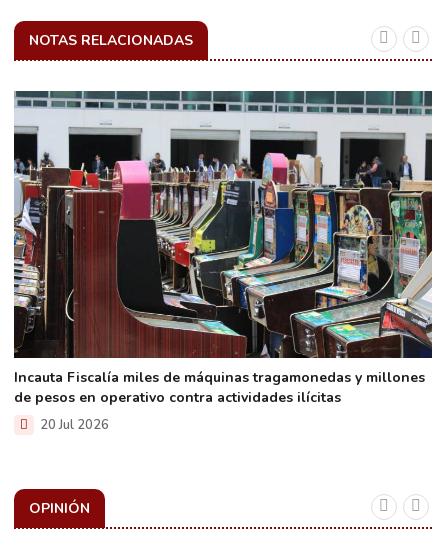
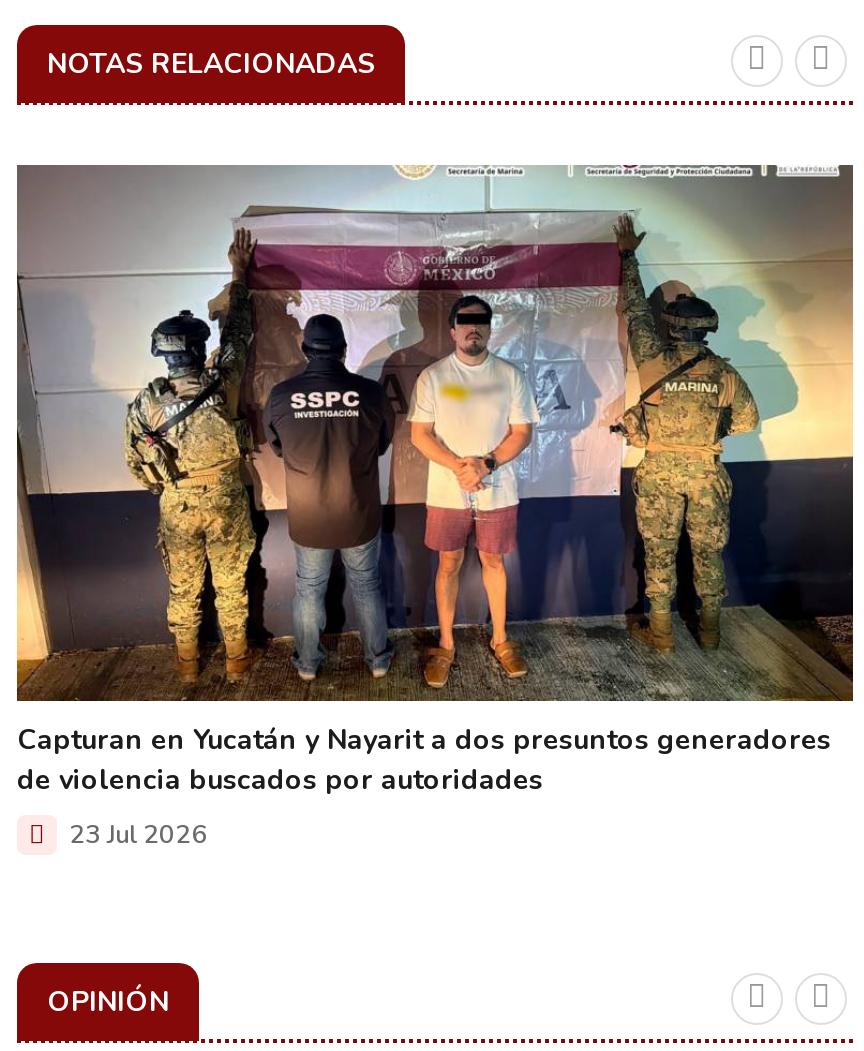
- [image]
- Incauta Fiscalía miles de máquinas tragamonedas y millones
- de pesos en operativo contra actividades ilícitas
+ [image]
+ Capturan en Yucatán y Nayarit a dos presuntos generadores
+ de violencia buscados por autoridades

- 20 Jul 2026
+ 23 Jul 2026
